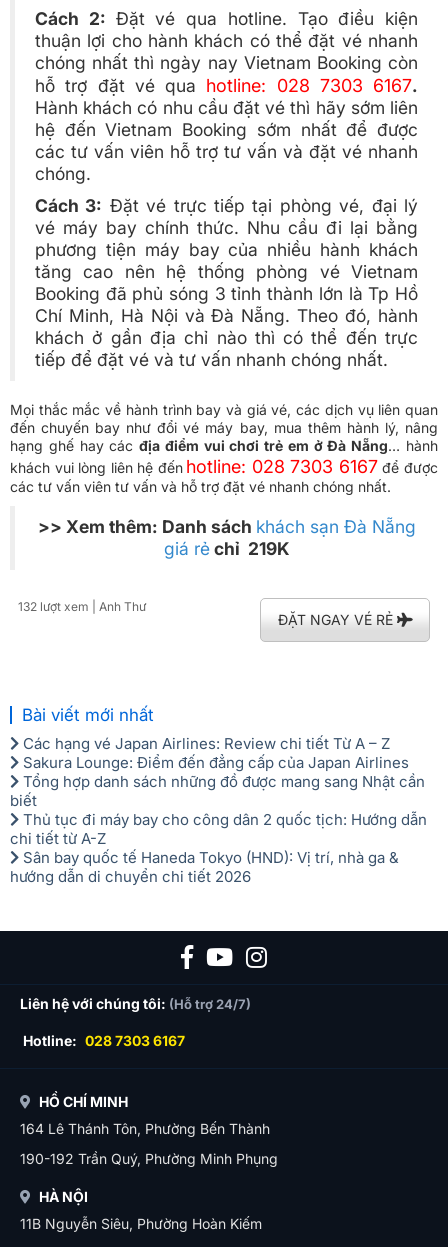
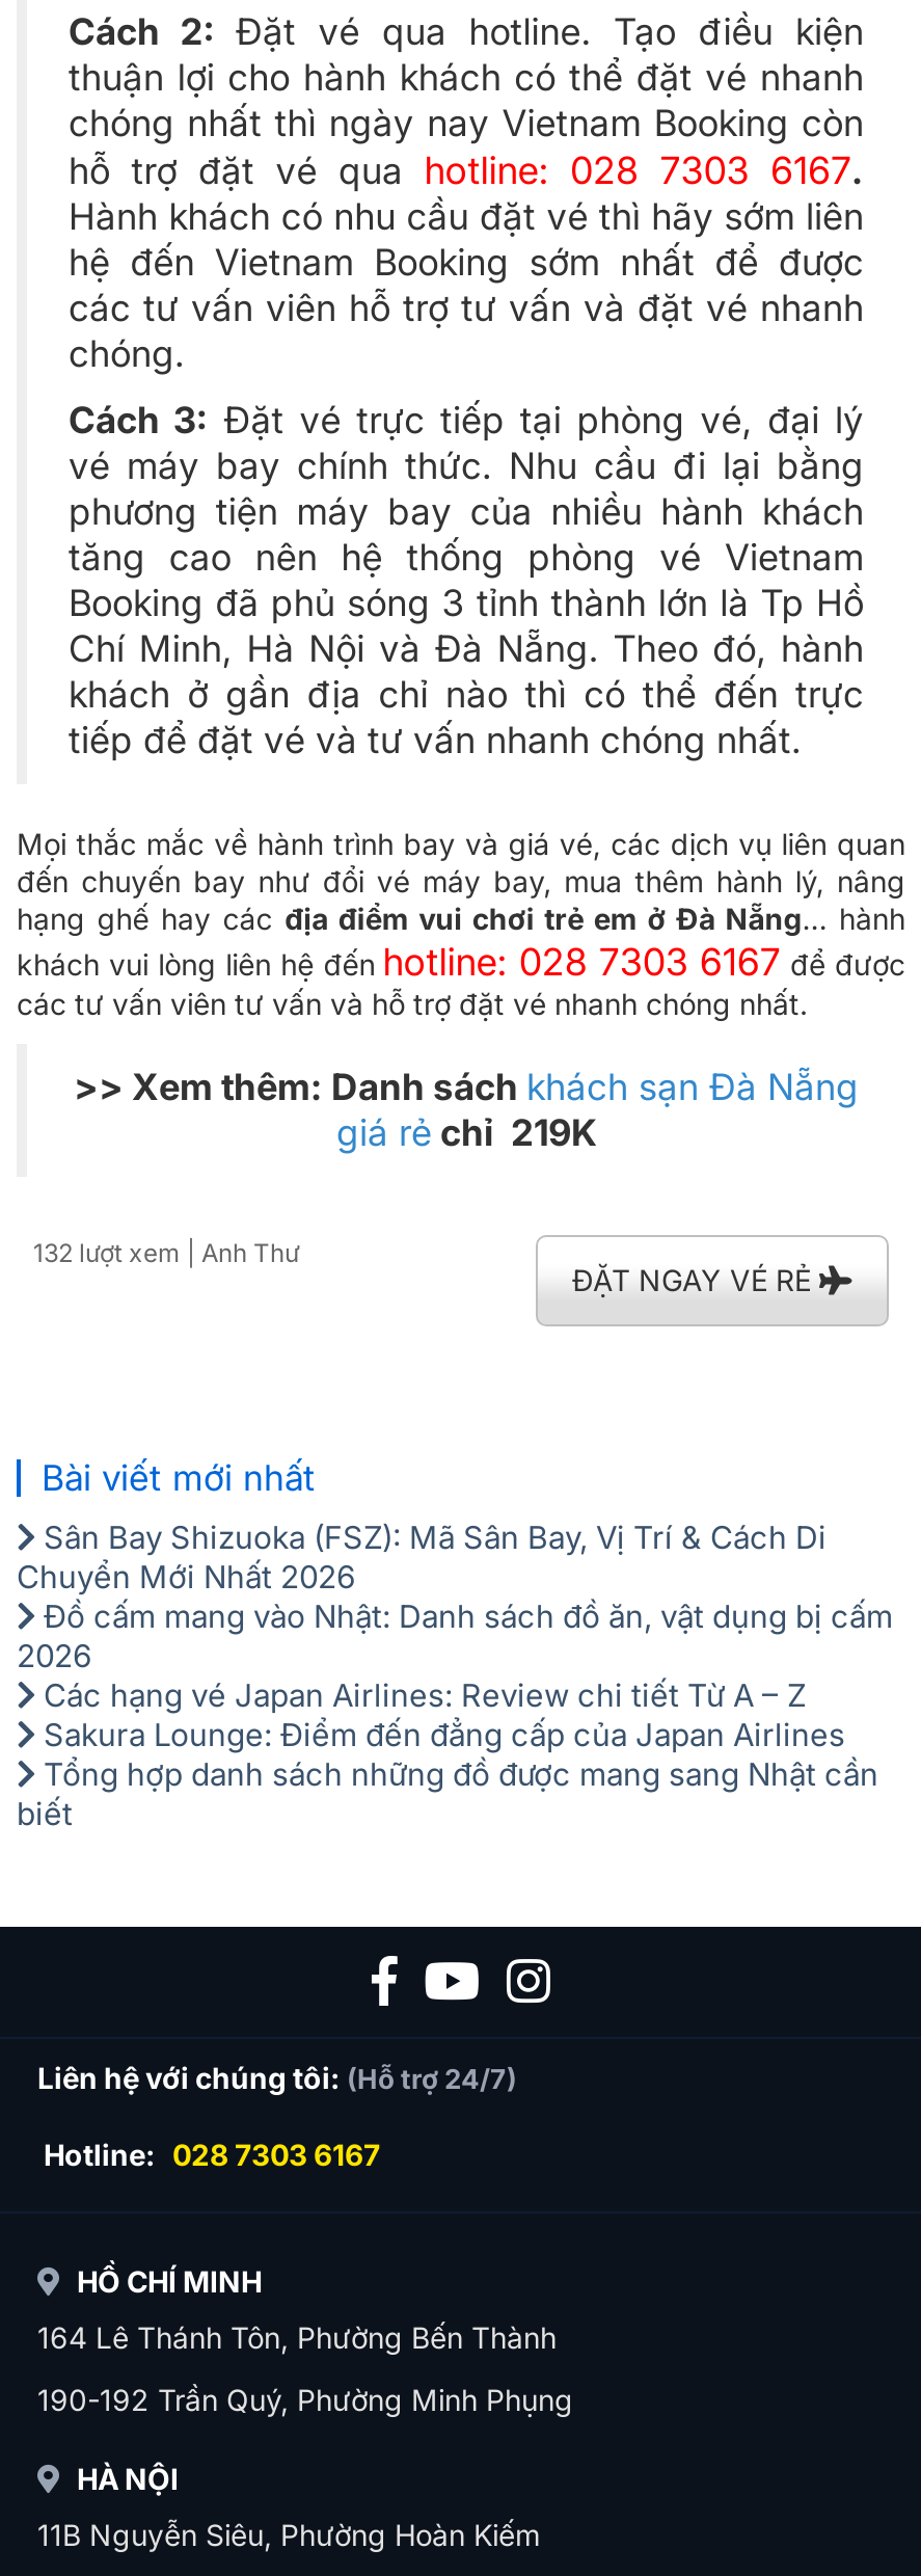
+ Sân Bay Shizuoka (FSZ): Mã Sân Bay, Vị Trí & Cách Di
+ Chuyển Mới Nhất 2026
+ Đồ cấm mang vào Nhật: Danh sách đồ ăn, vật dụng bị cấm
+ 2026

moved down: Các hạng vé Japan Airlines: Review chi tiết Từ A – Z | Sakura Lounge: Điểm đến đẳng cấp của Japan Airlines | Tổng hợp danh sách những đồ được mang sang Nhật cần | biết

- Thủ tục đi máy bay cho công dân 2 quốc tịch: Hướng dẫn
- chi tiết từ A-Z
- Sân bay quốc tế Haneda Tokyo (HND): Vị trí, nhà ga &
- hướng dẫn di chuyển chi tiết 2026
